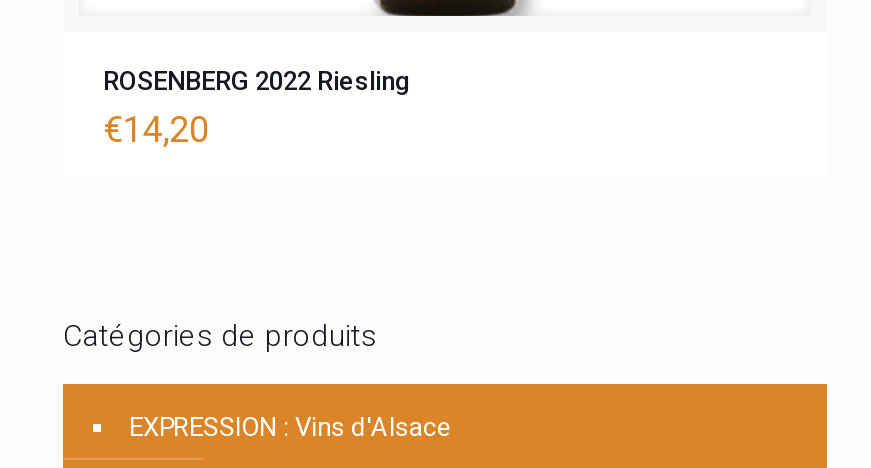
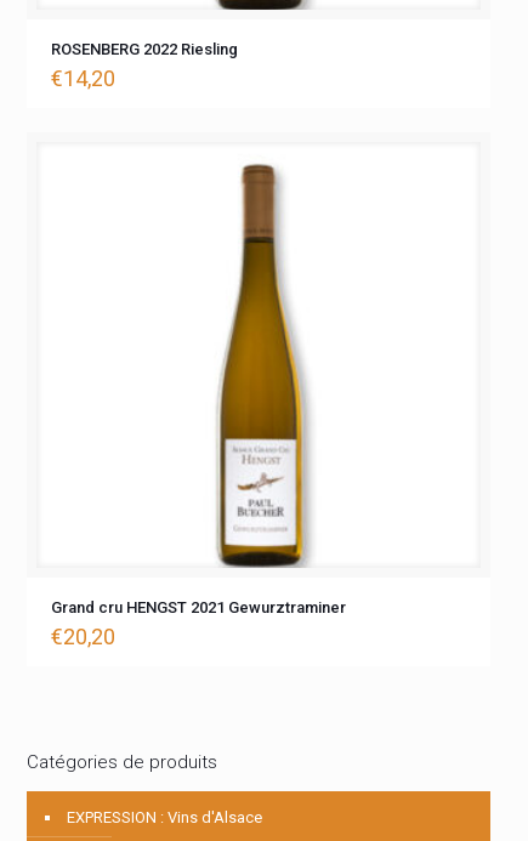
+ [image]
+ Grand cru HENGST 2021 Gewurztraminer
+ €20,20
